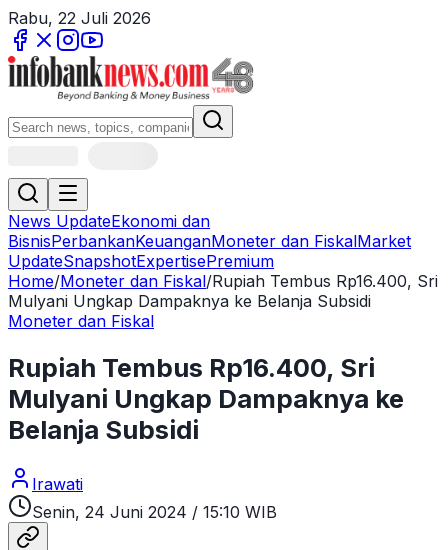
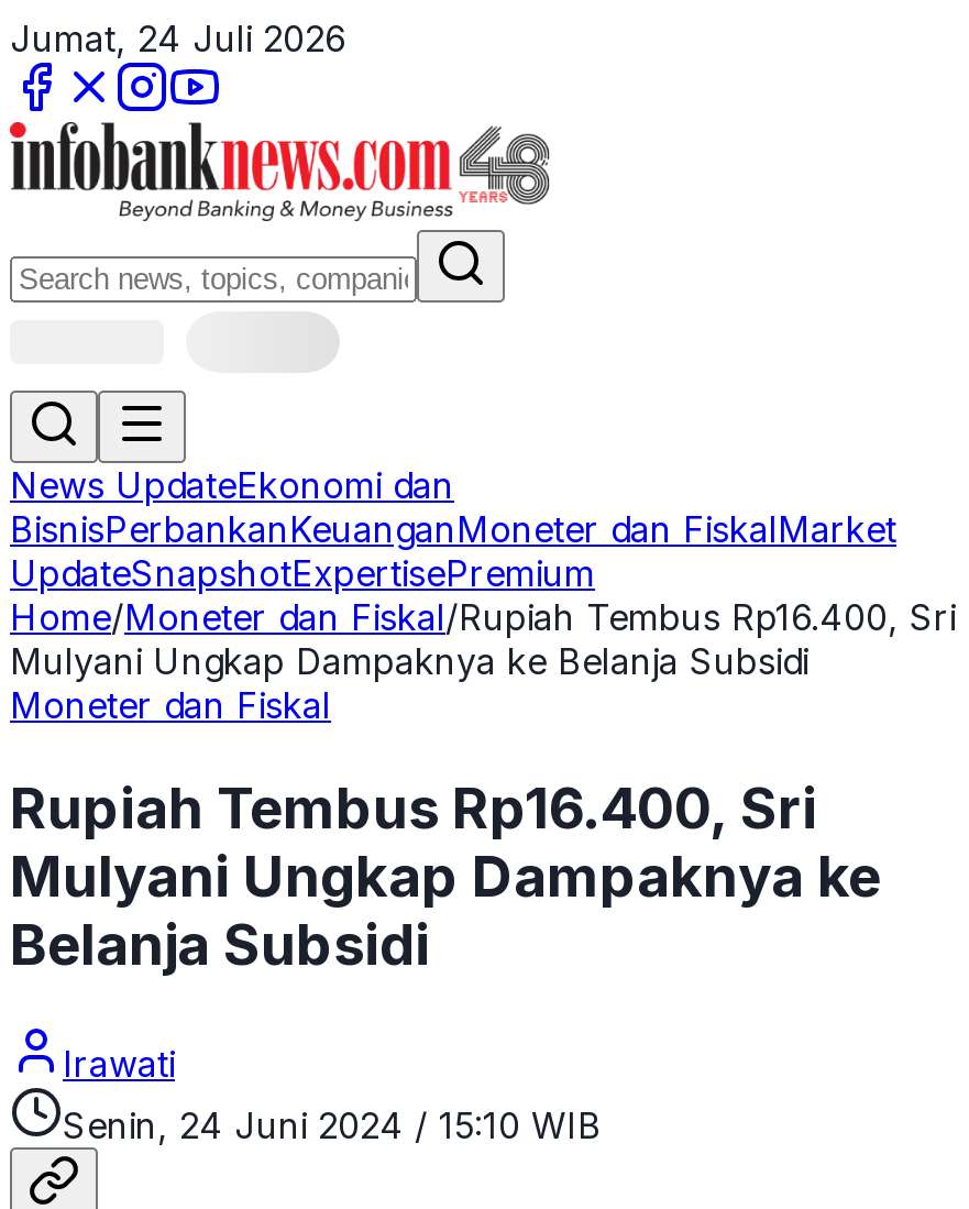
- Rabu, 22 Juli 2026
+ Jumat, 24 Juli 2026
